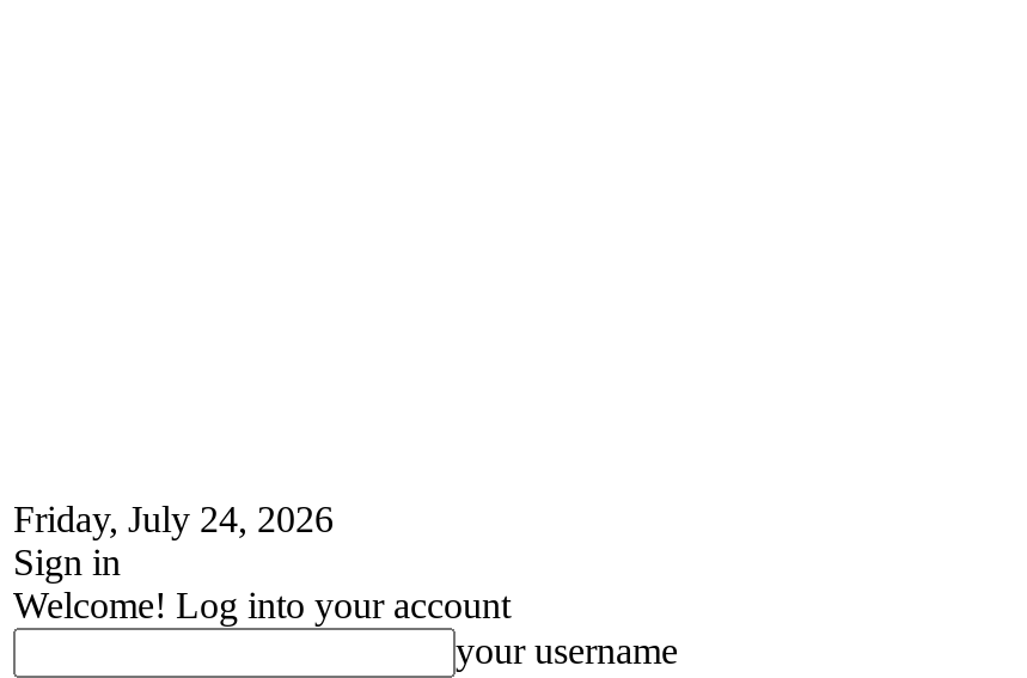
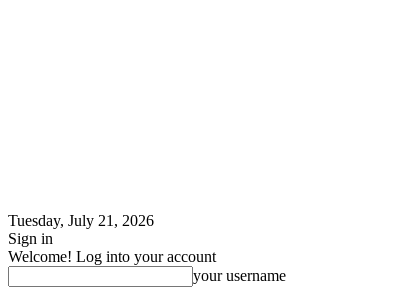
- Friday, July 24, 2026
+ Tuesday, July 21, 2026
